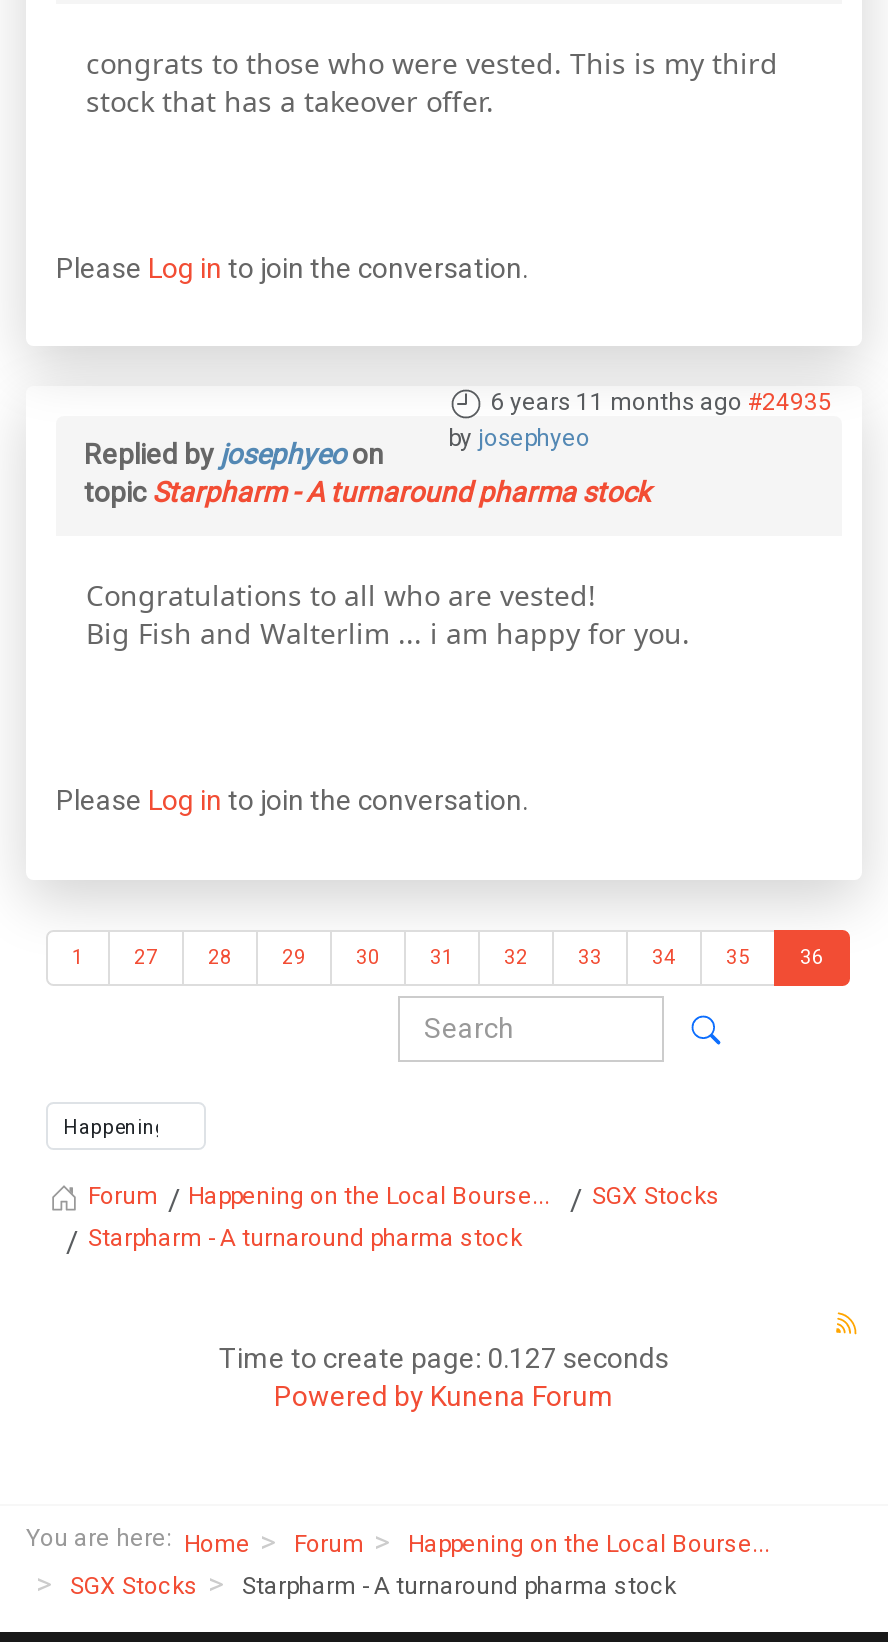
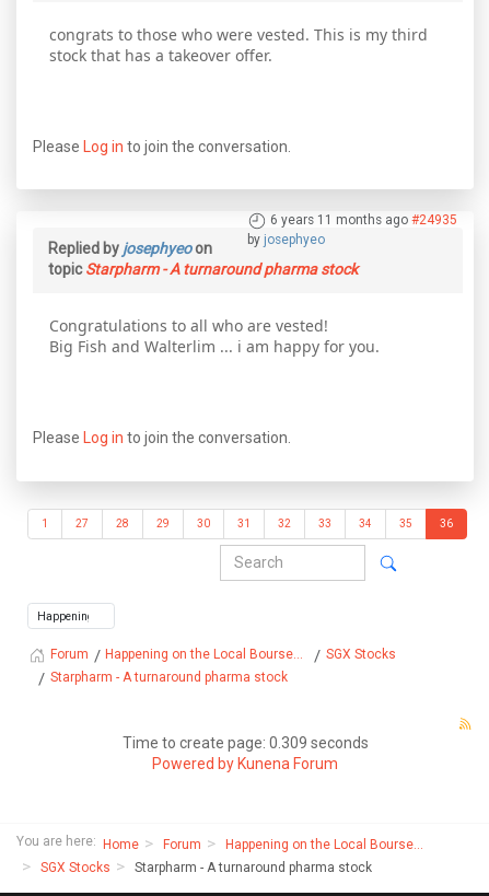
- Time to create page: 0.127 seconds
+ Time to create page: 0.309 seconds
